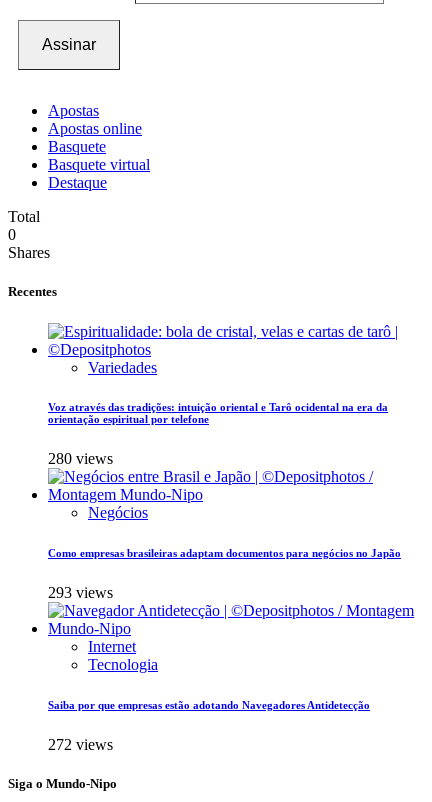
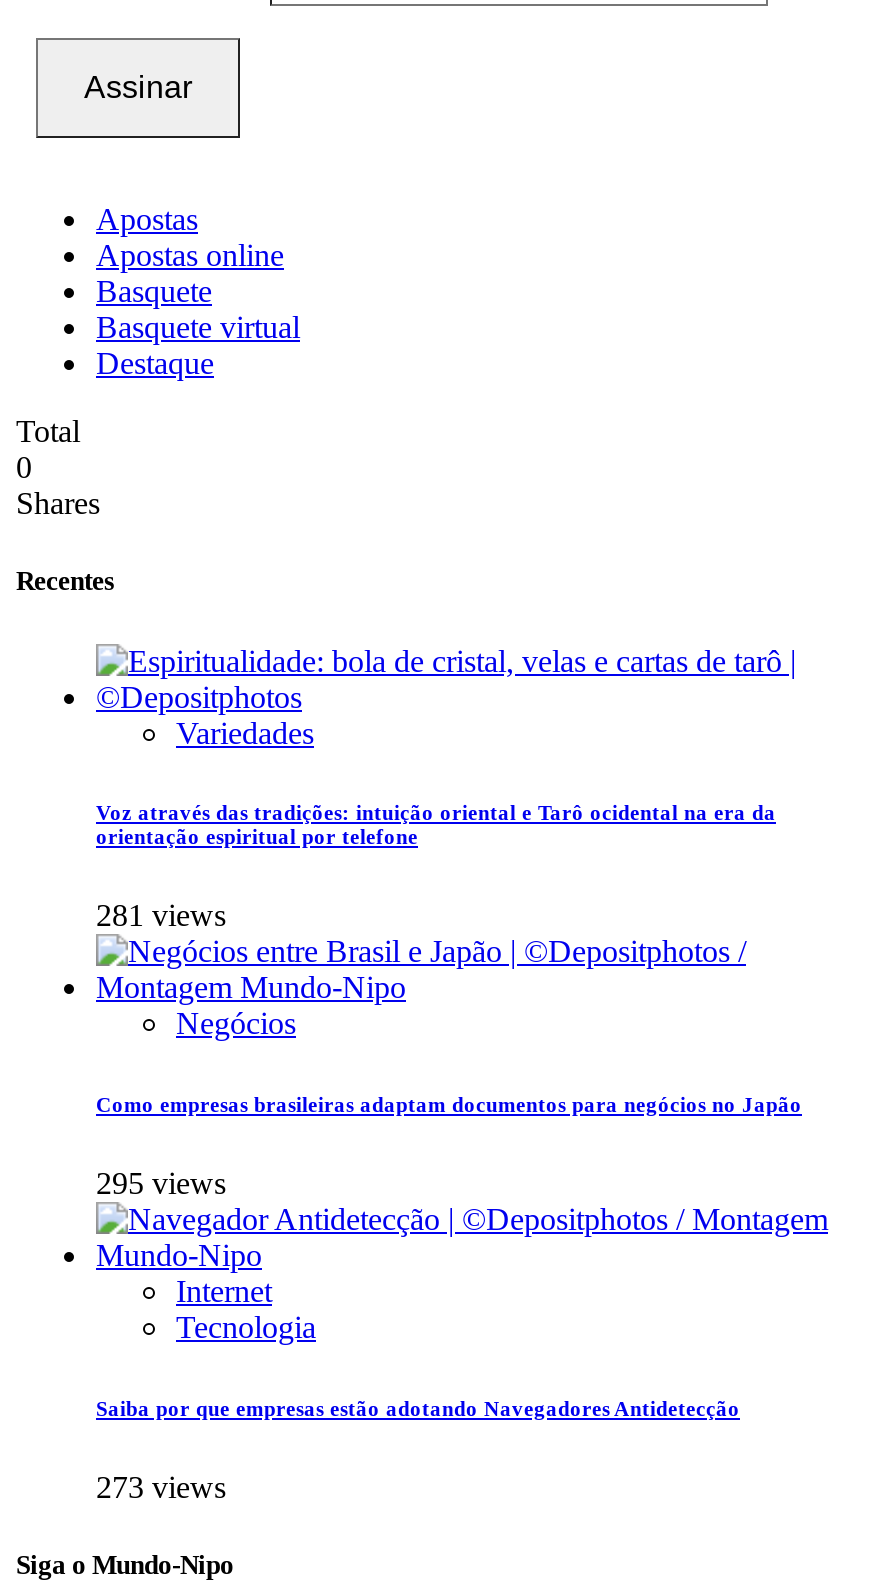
- 280 views
+ 281 views

- 293 views
+ 295 views

- 272 views
+ 273 views
